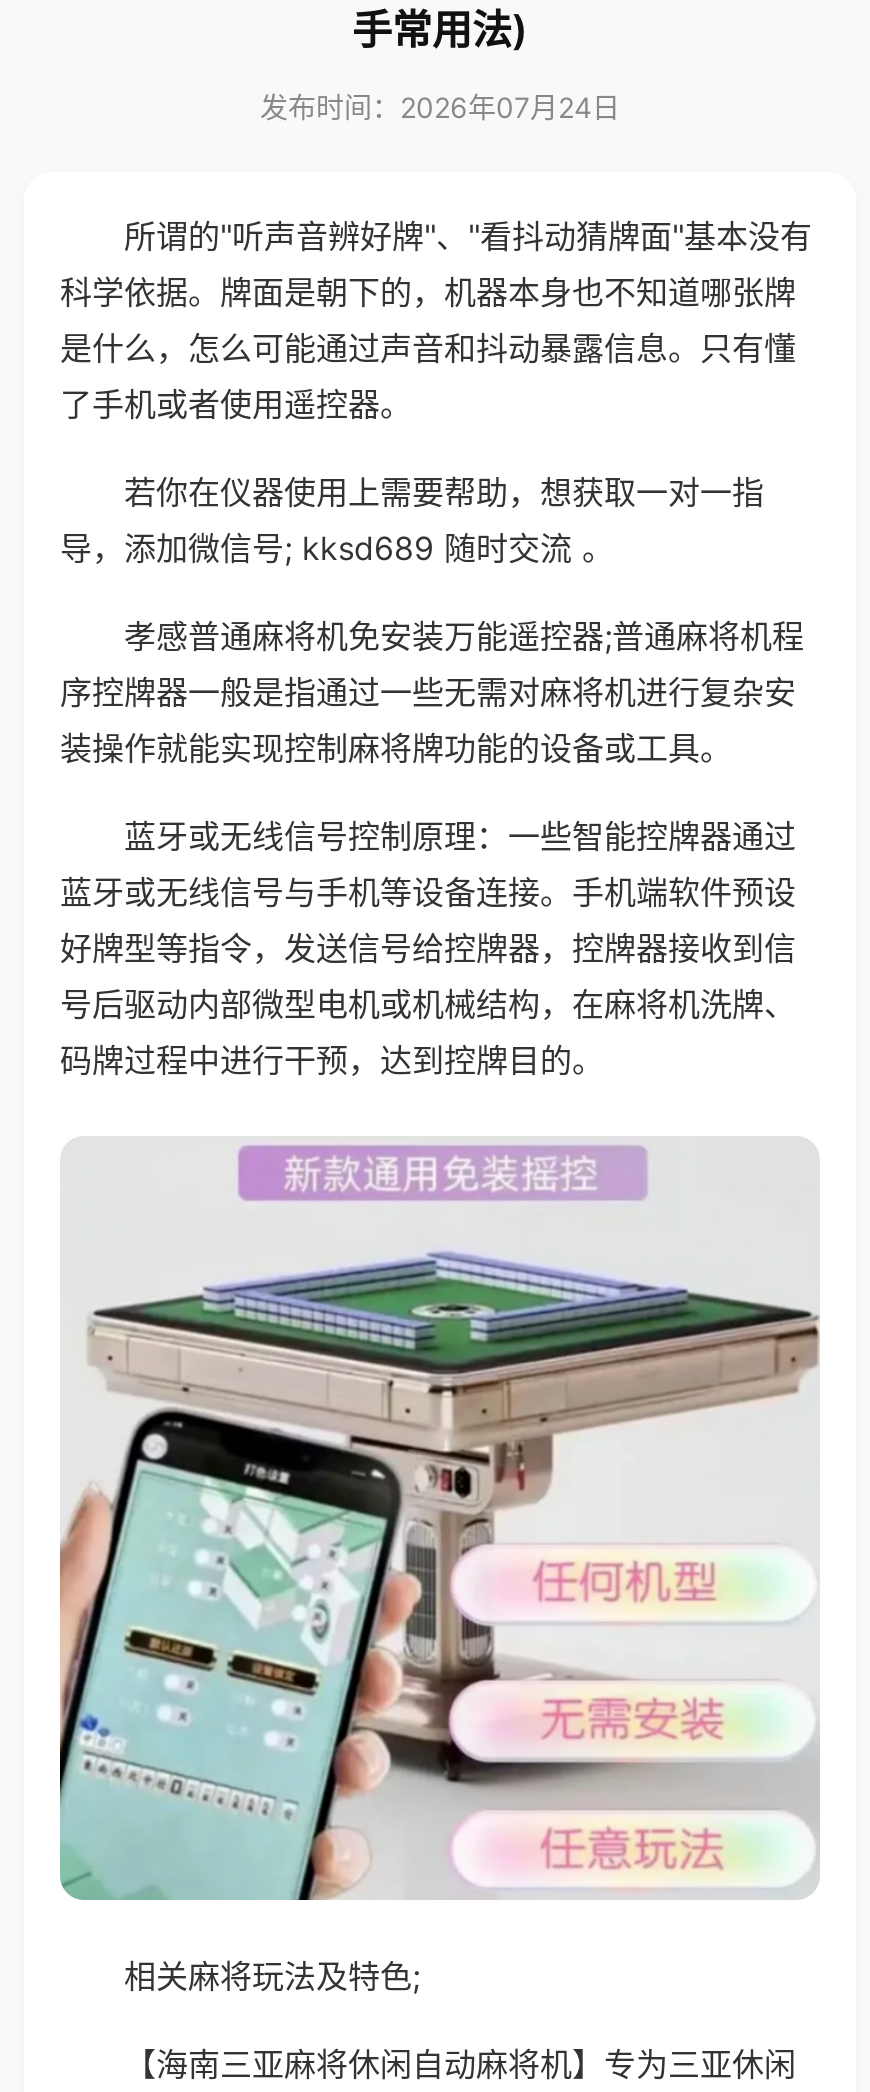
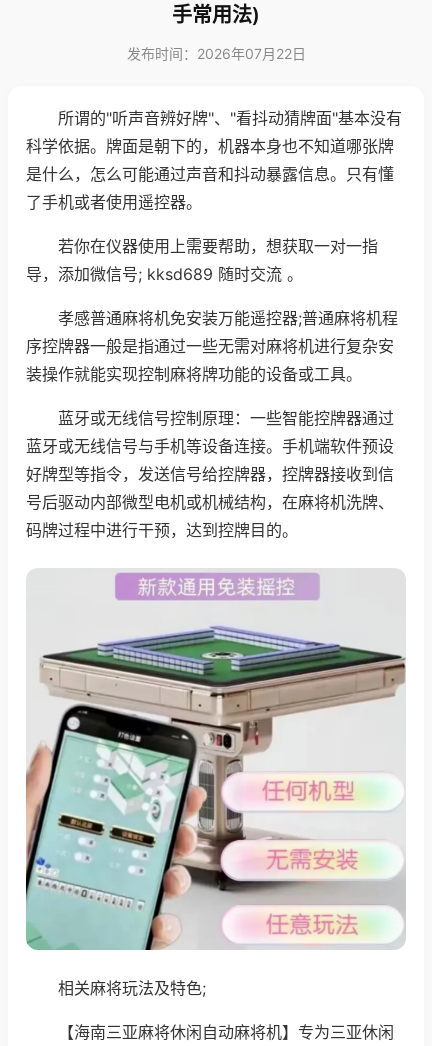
- 发布时间：2026年07月24日
+ 发布时间：2026年07月22日
